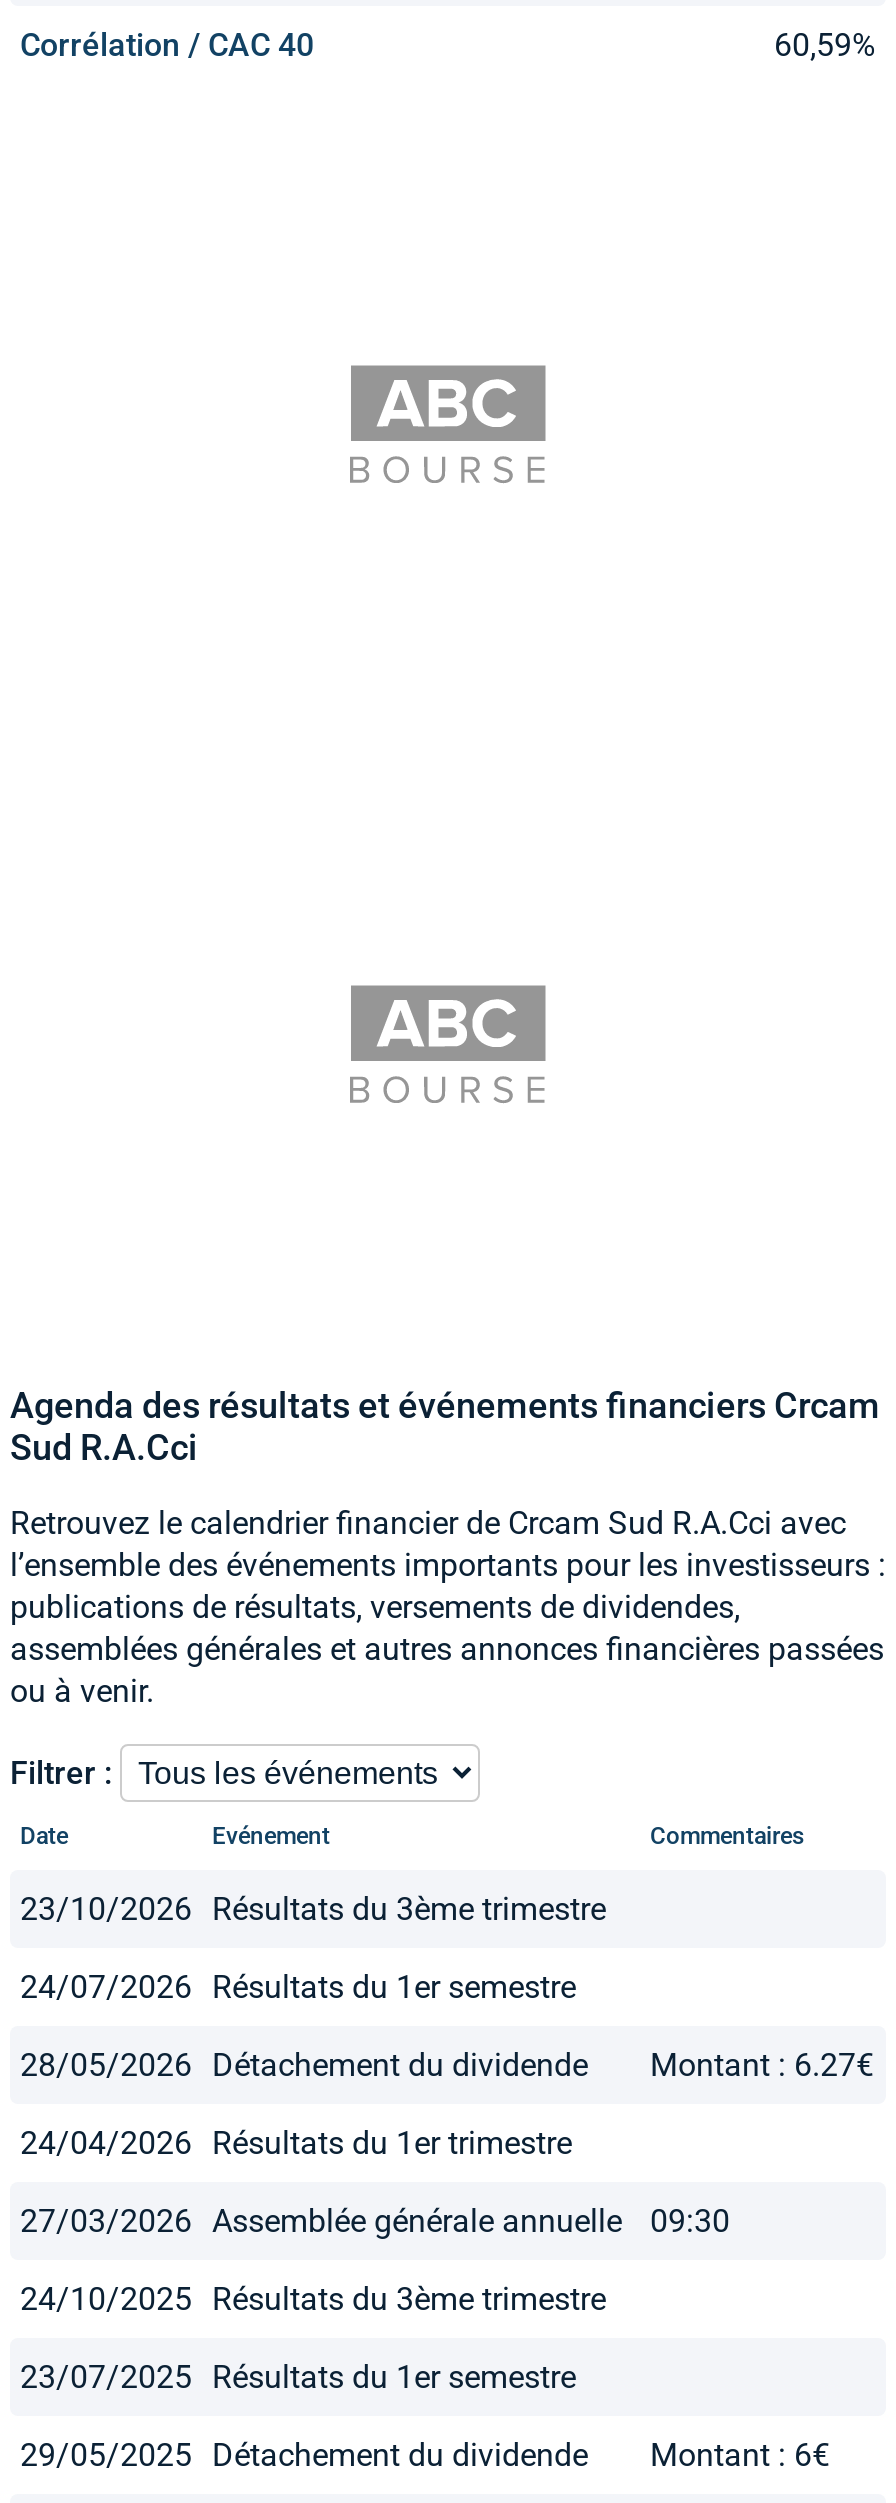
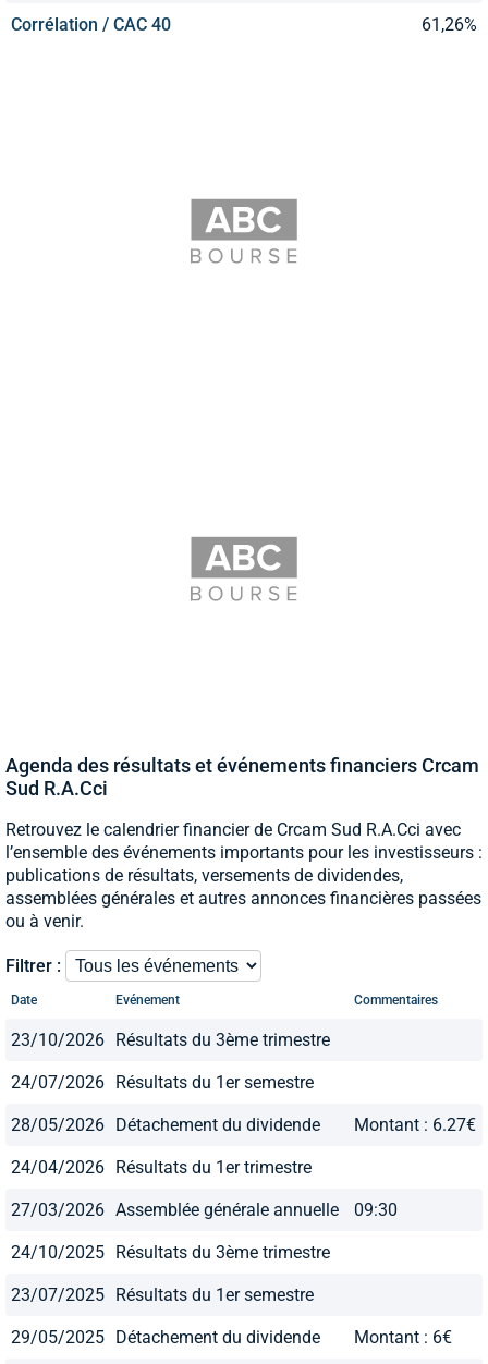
- 60,59%
+ 61,26%
